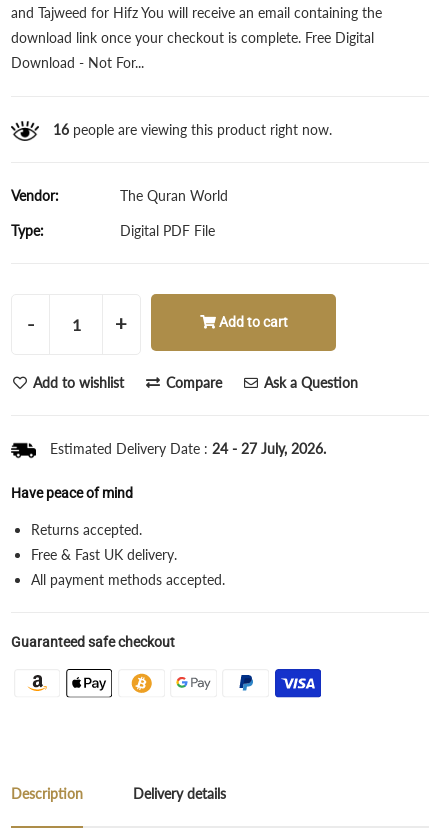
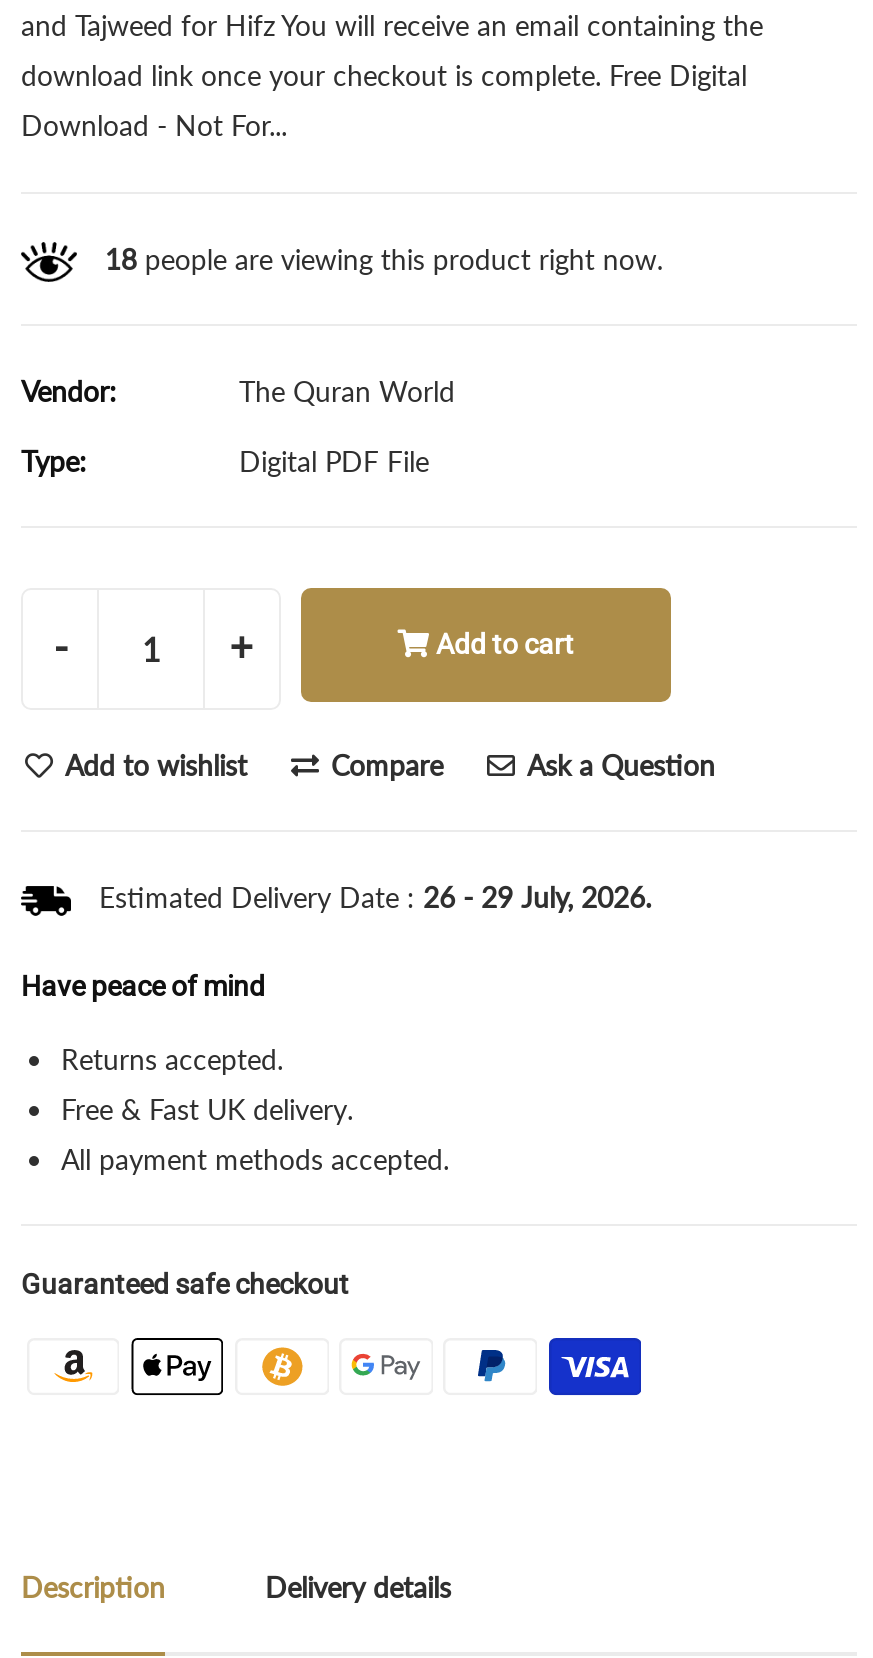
- 16 people are viewing this product right now.
+ 18 people are viewing this product right now.

- Estimated Delivery Date : 24 - 27 July, 2026.
+ Estimated Delivery Date : 26 - 29 July, 2026.
